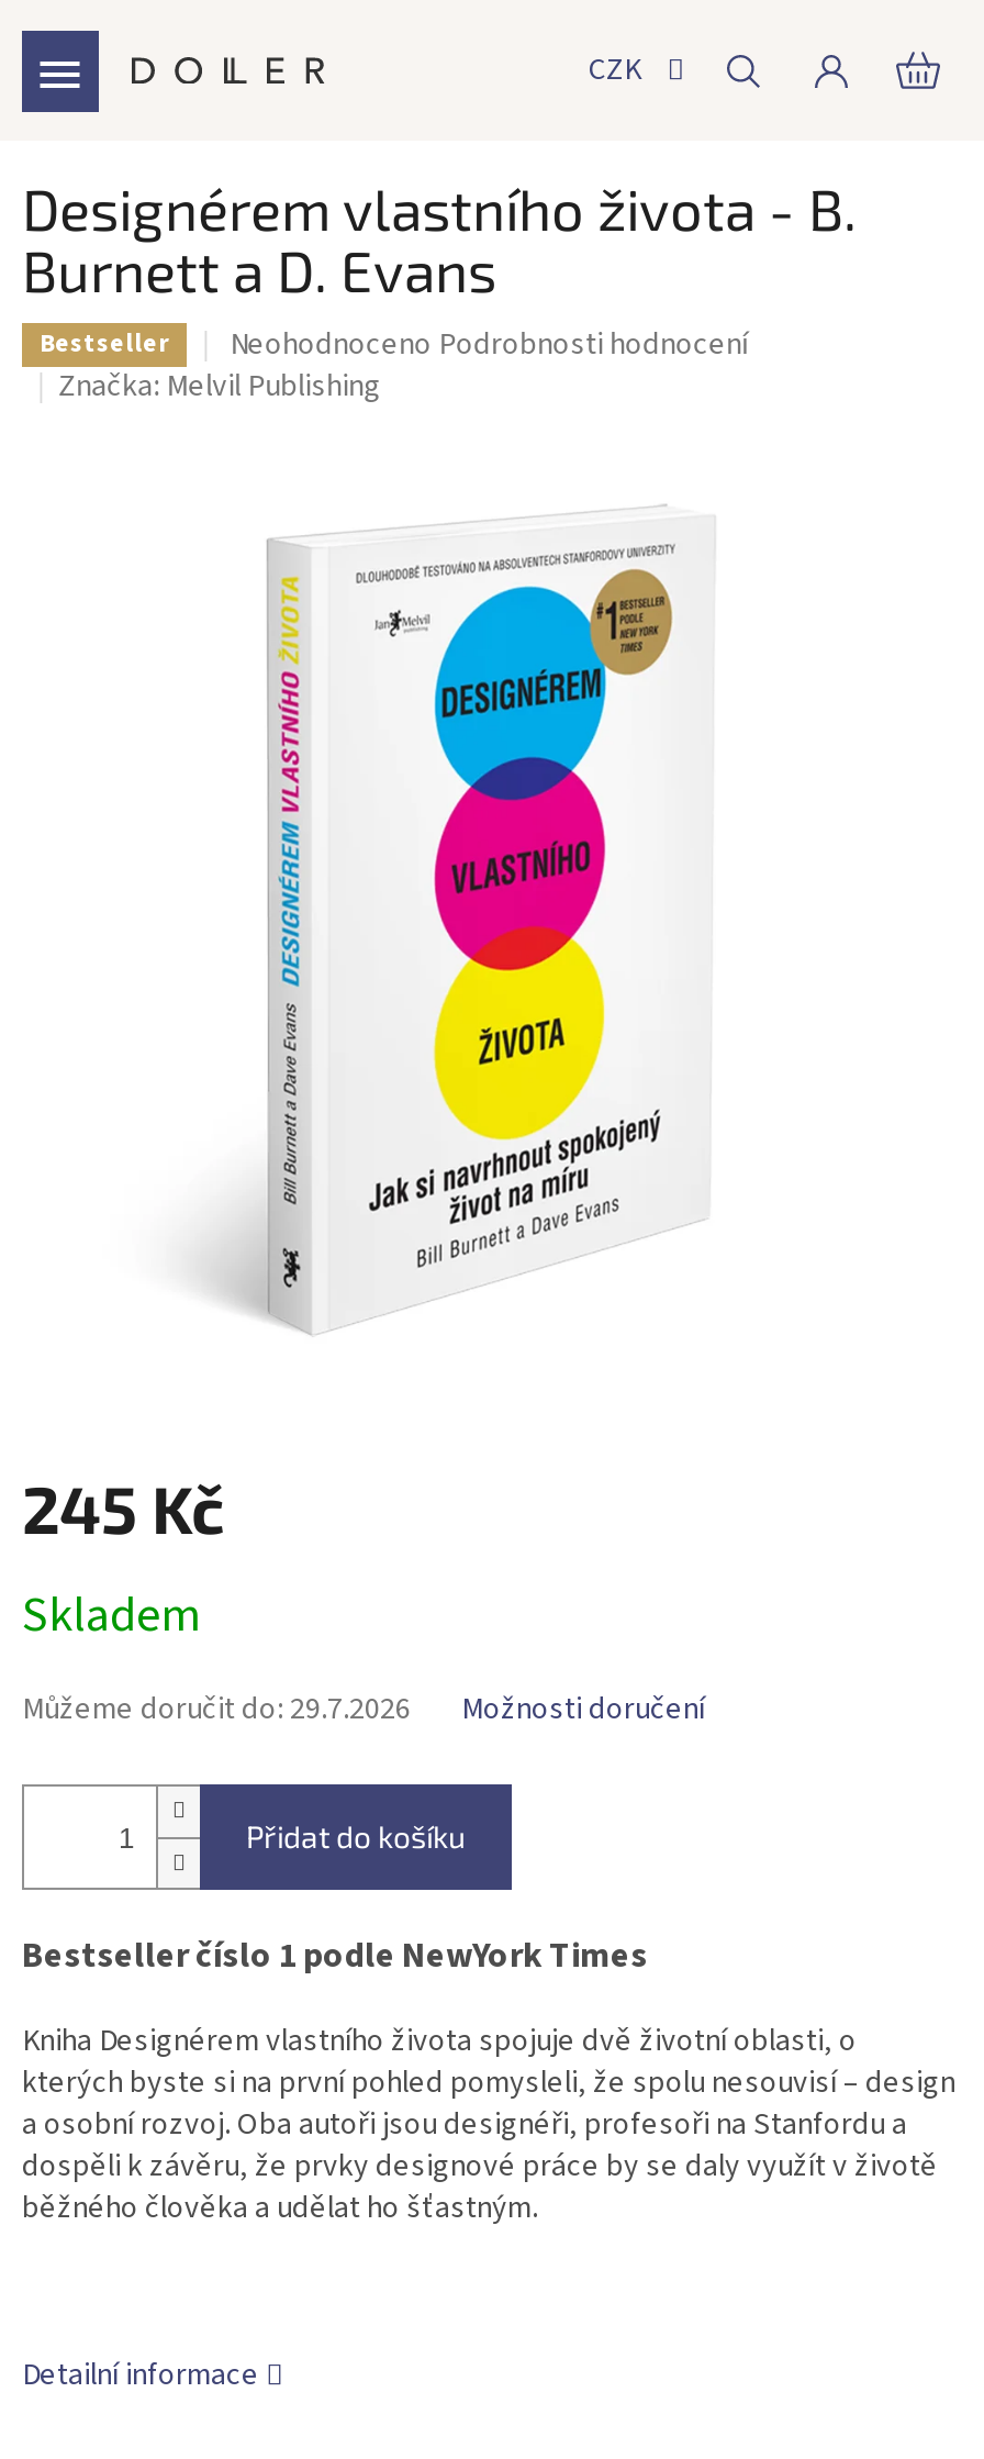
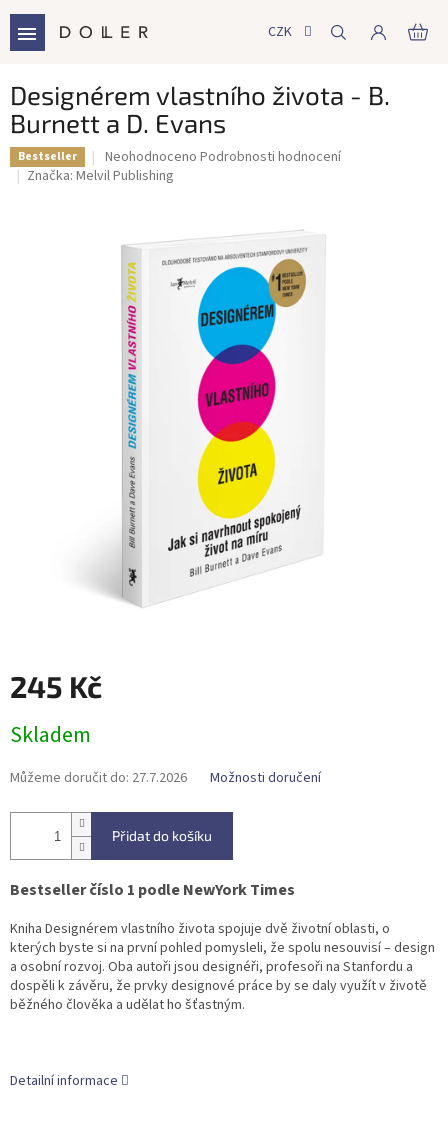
- Můžeme doručit do: 29.7.2026
+ Můžeme doručit do: 27.7.2026
